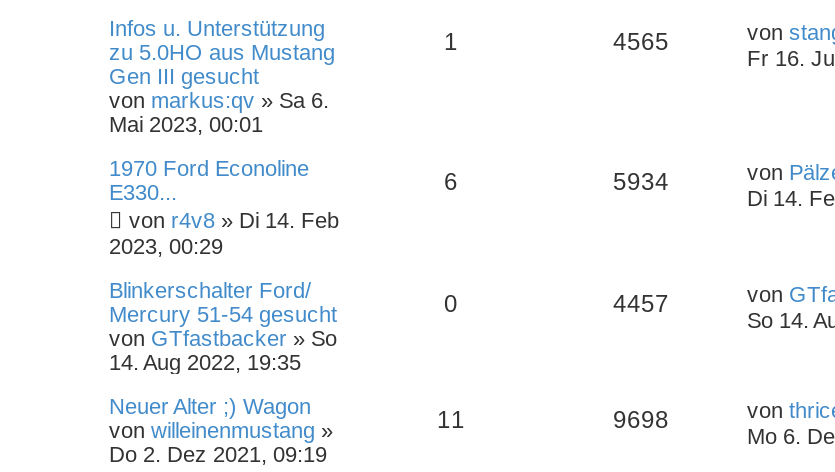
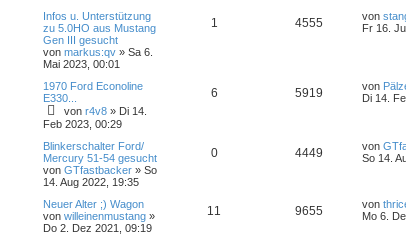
- 4565
+ 4555

- 5934
+ 5919

- 4457
+ 4449

- 9698
+ 9655
